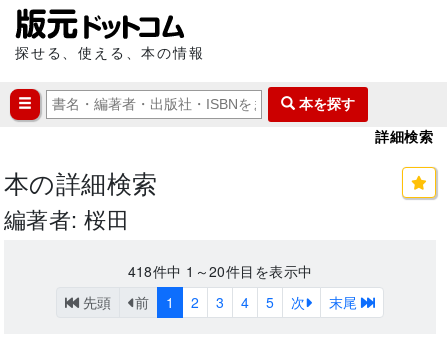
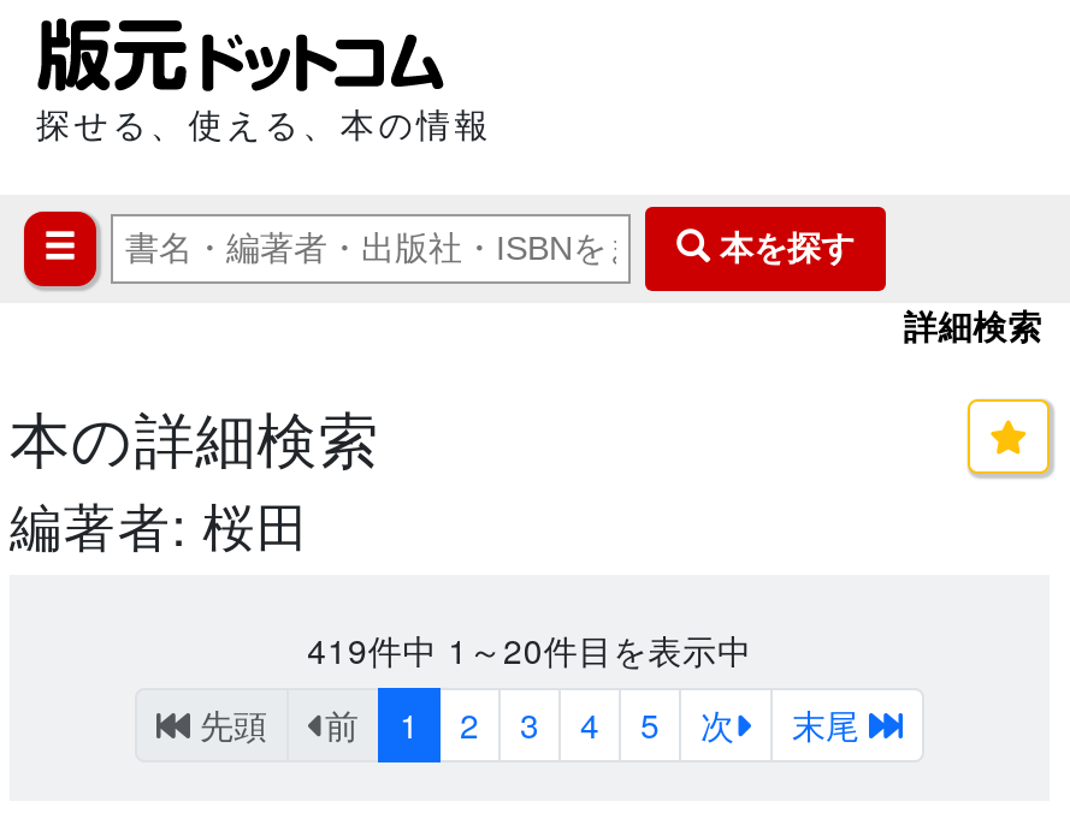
- 418件中1～20件目を表示中
+ 419件中1～20件目を表示中
